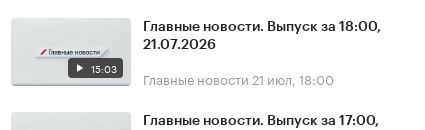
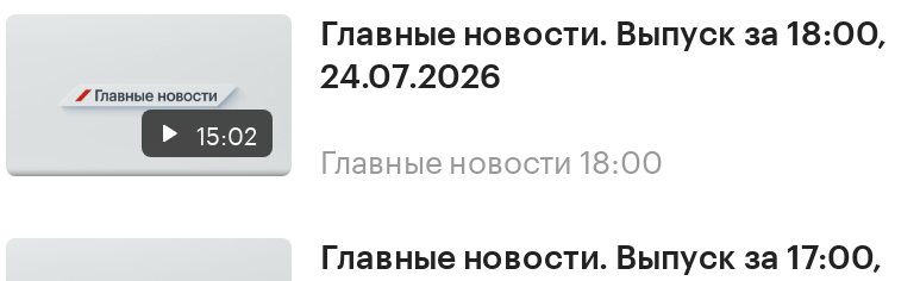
- 21.07.2026
+ 24.07.2026

- 15:03
+ 15:02

- Главные новости 21 июл, 18:00
+ Главные новости 18:00
